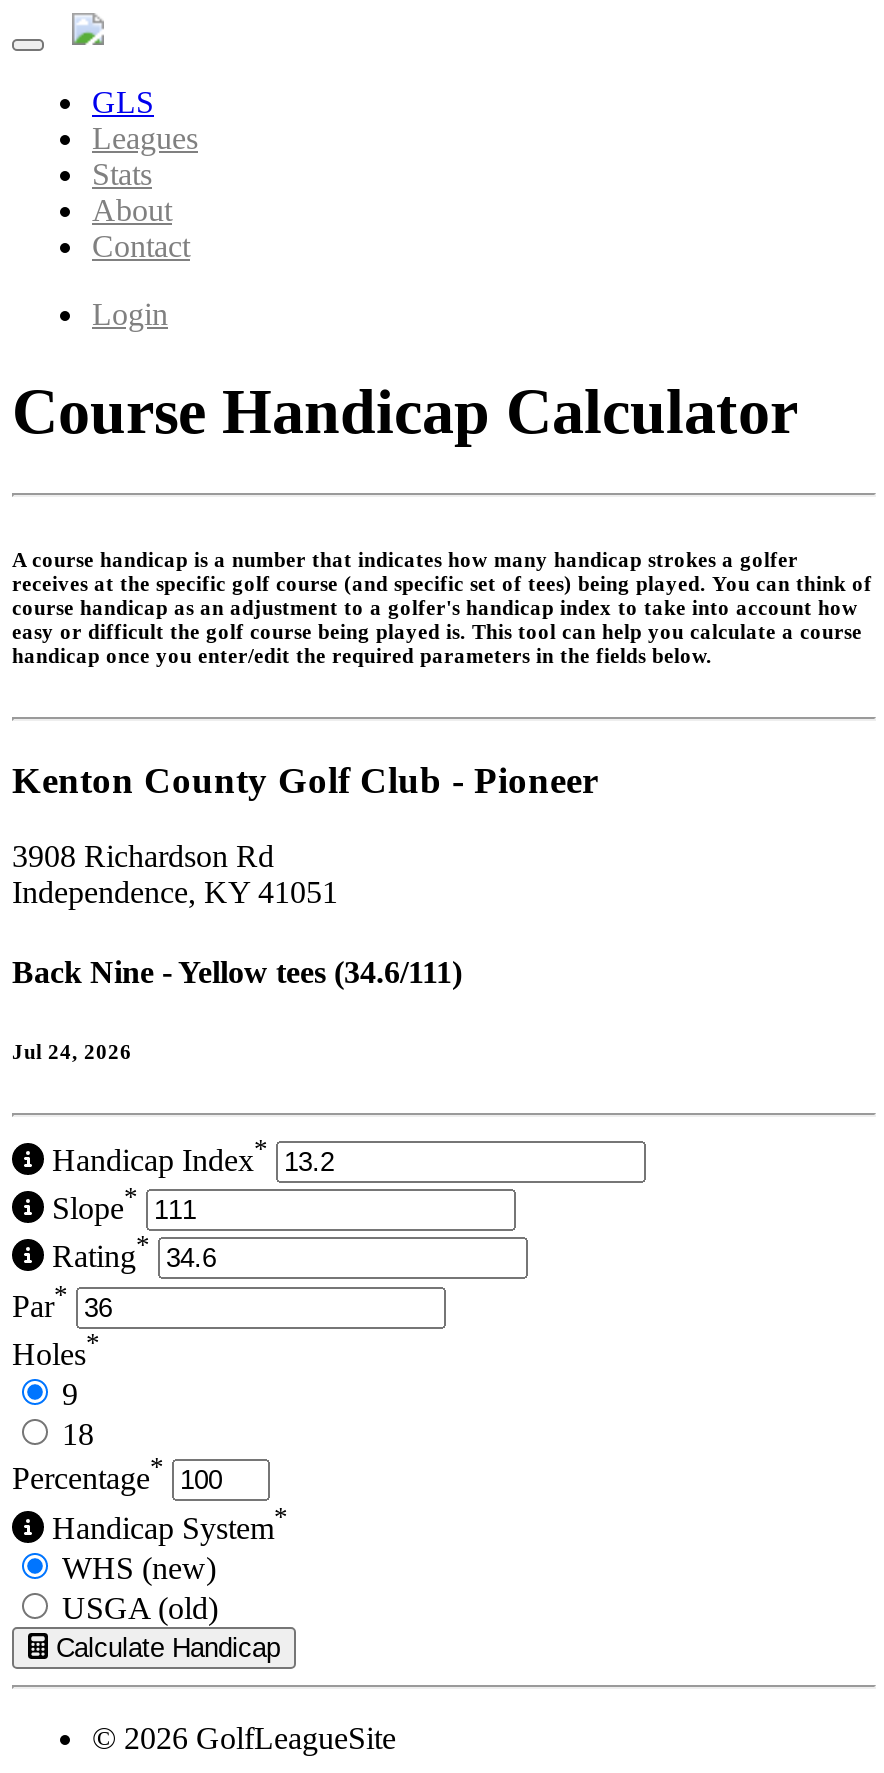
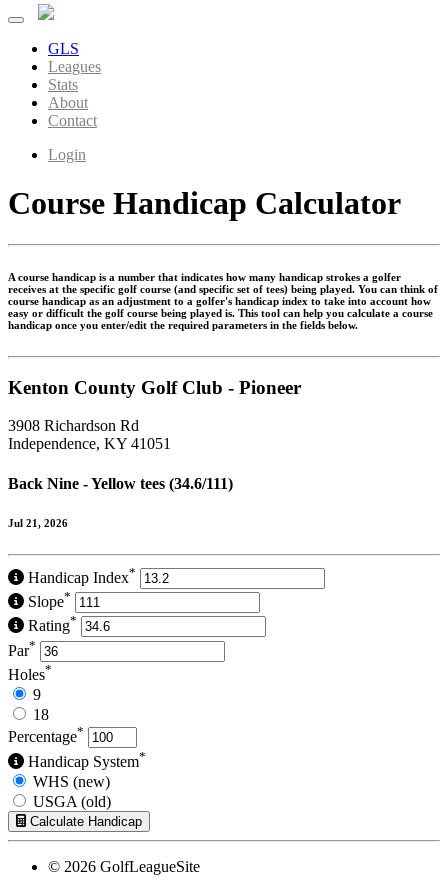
- Jul 24, 2026
+ Jul 21, 2026
